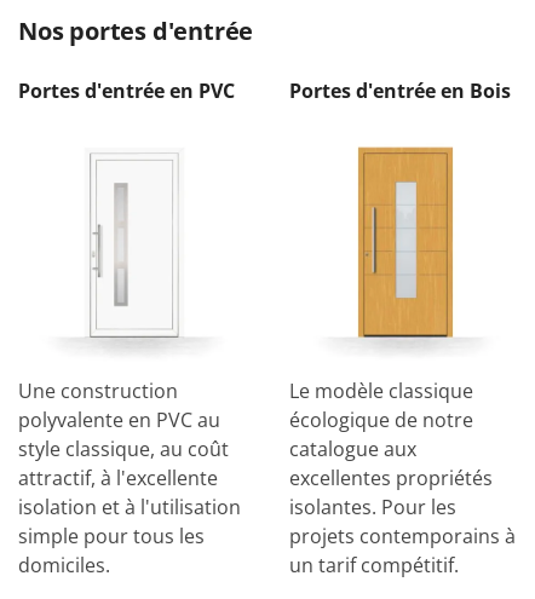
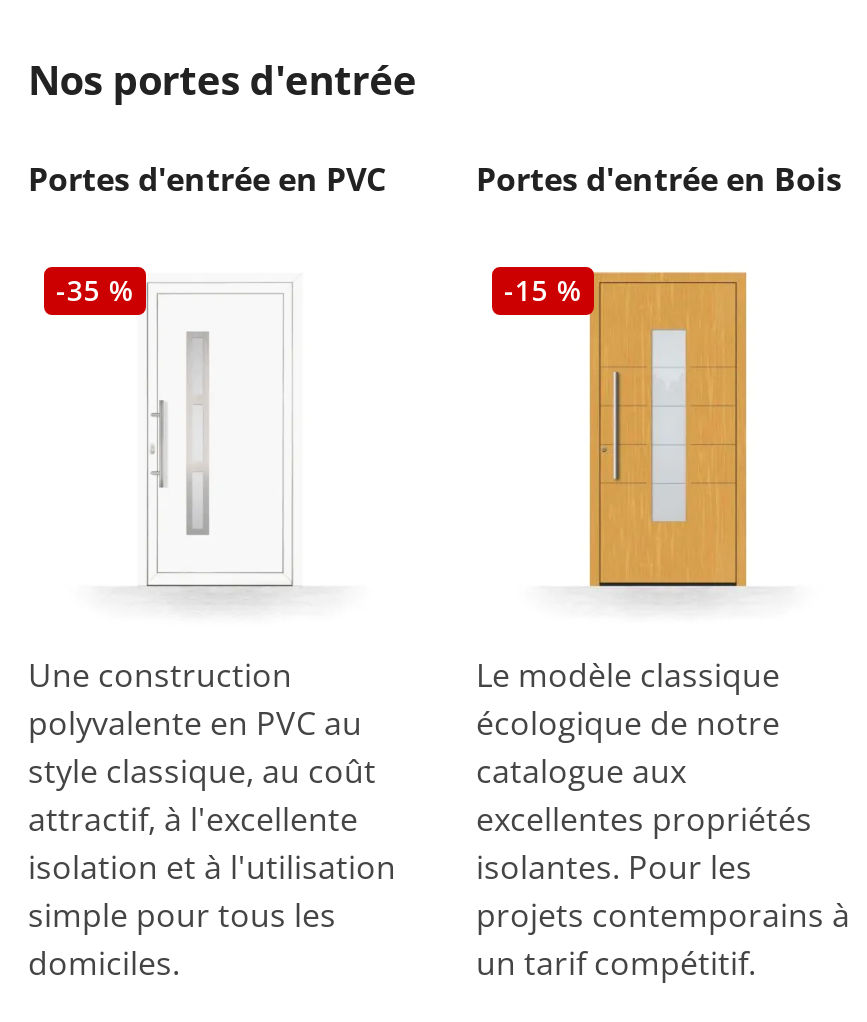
+ -35 %

+ -15 %
